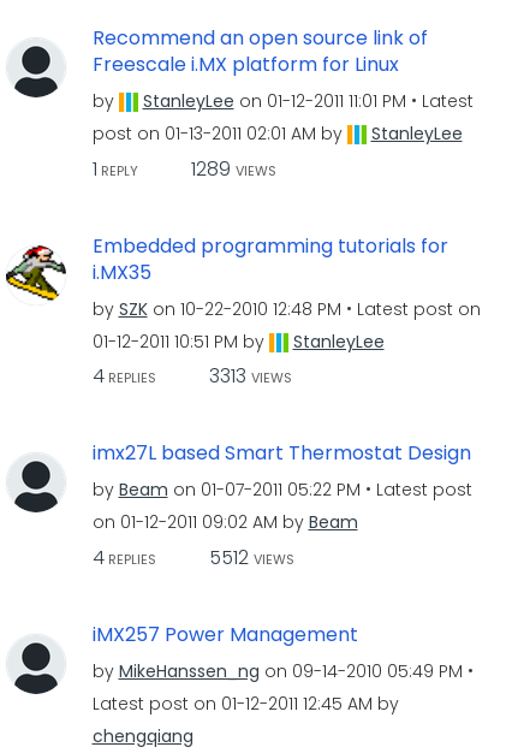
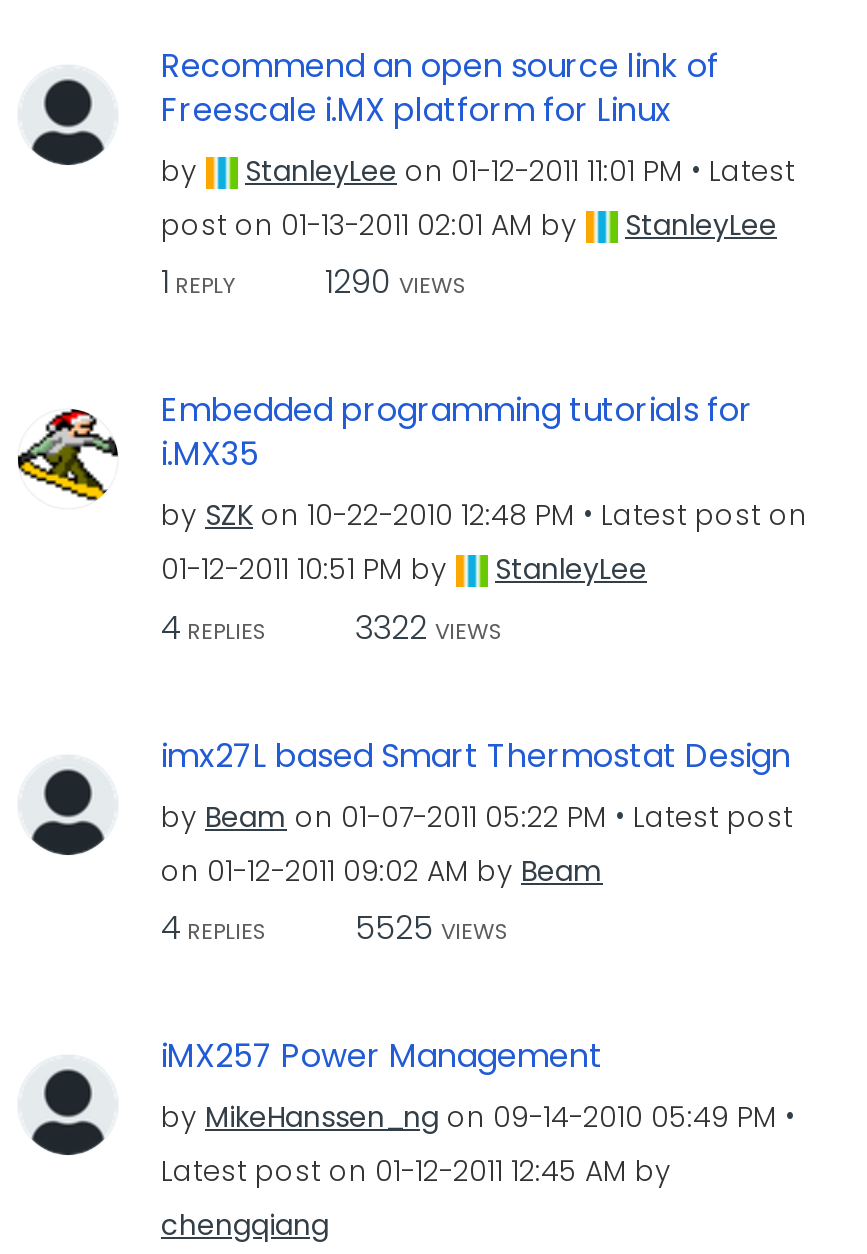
- 1 REPLY 1289 VIEWS
+ 1 REPLY 1290 VIEWS

- 4 REPLIES 3313 VIEWS
+ 4 REPLIES 3322 VIEWS

- 4 REPLIES 5512 VIEWS
+ 4 REPLIES 5525 VIEWS
